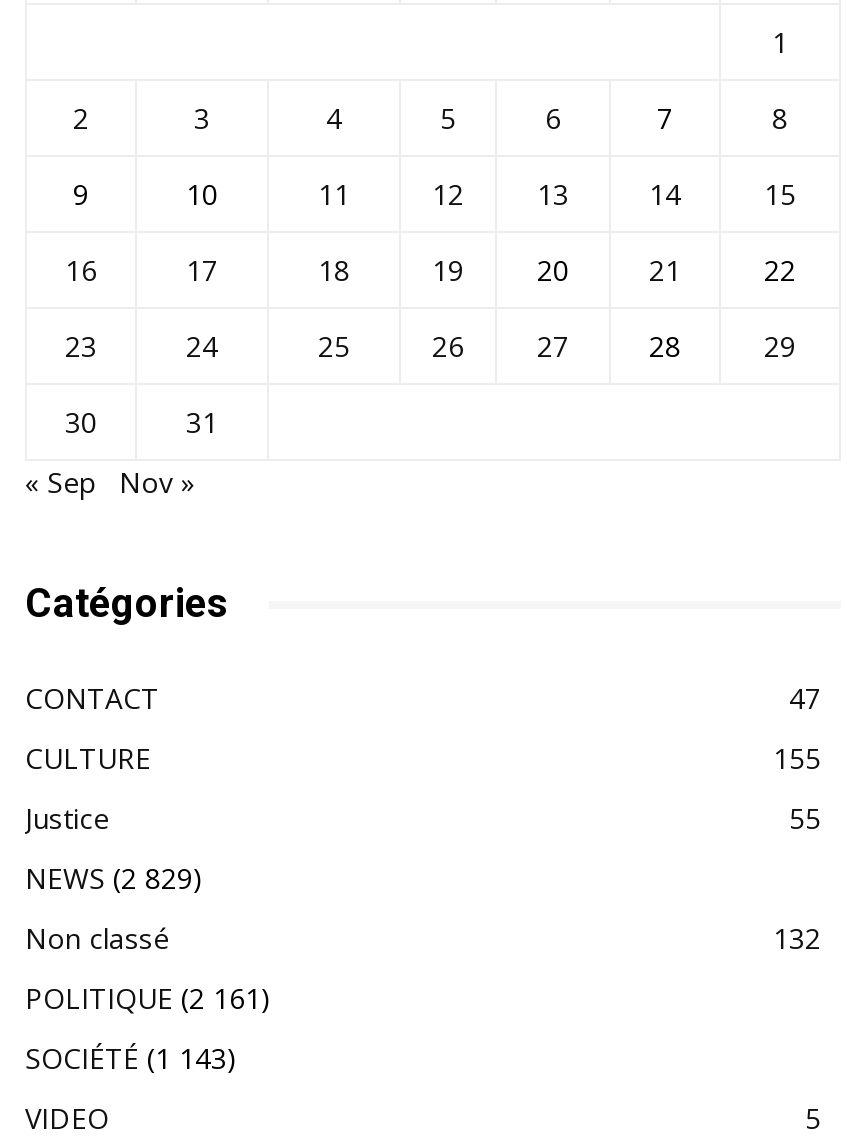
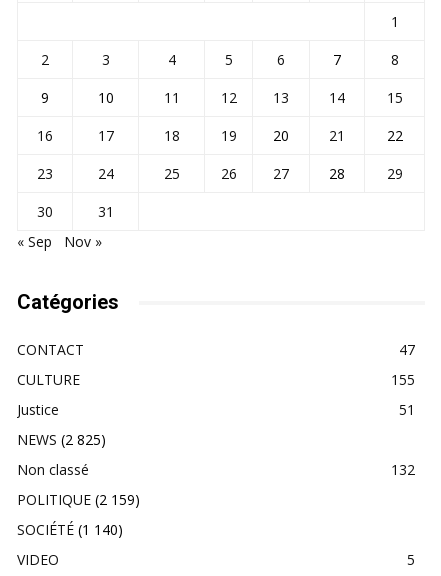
- 55
+ 51

- NEWS (2 829)
+ NEWS (2 825)

- POLITIQUE (2 161)
+ POLITIQUE (2 159)

- SOCIÉTÉ (1 143)
+ SOCIÉTÉ (1 140)
